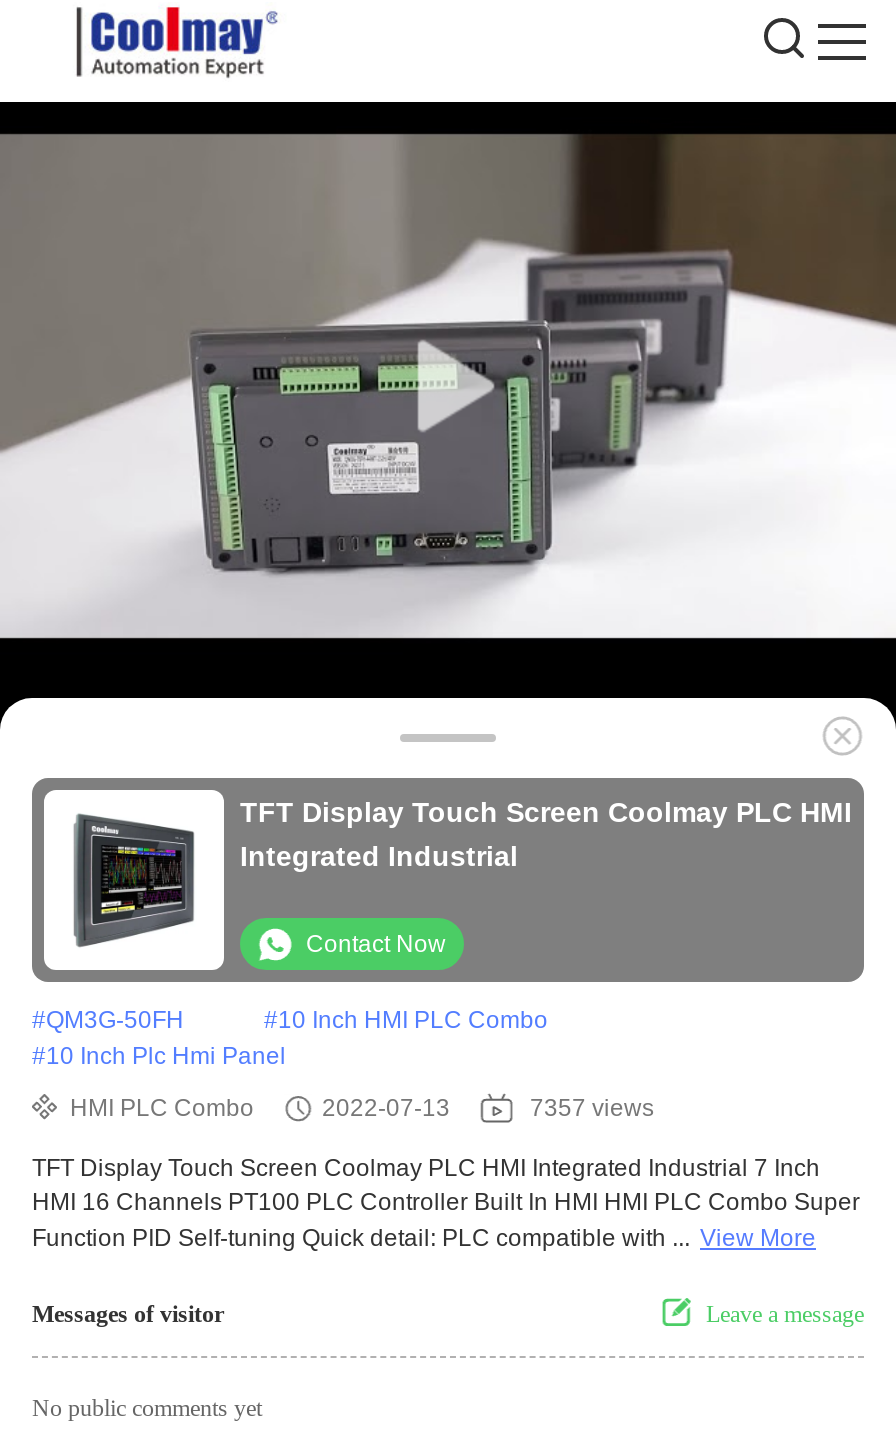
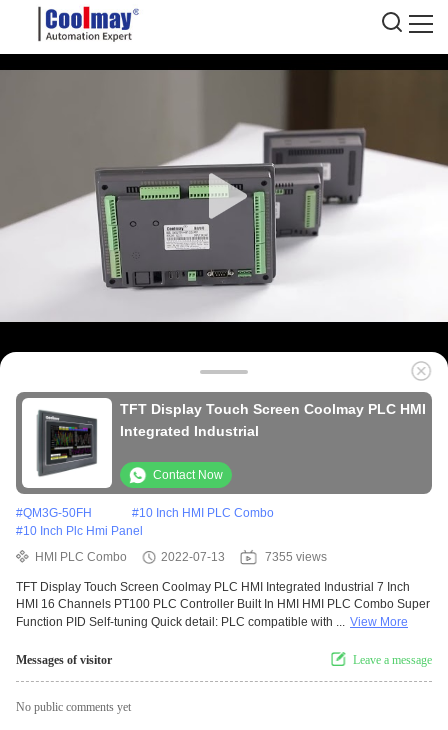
- 7357 views
+ 7355 views
